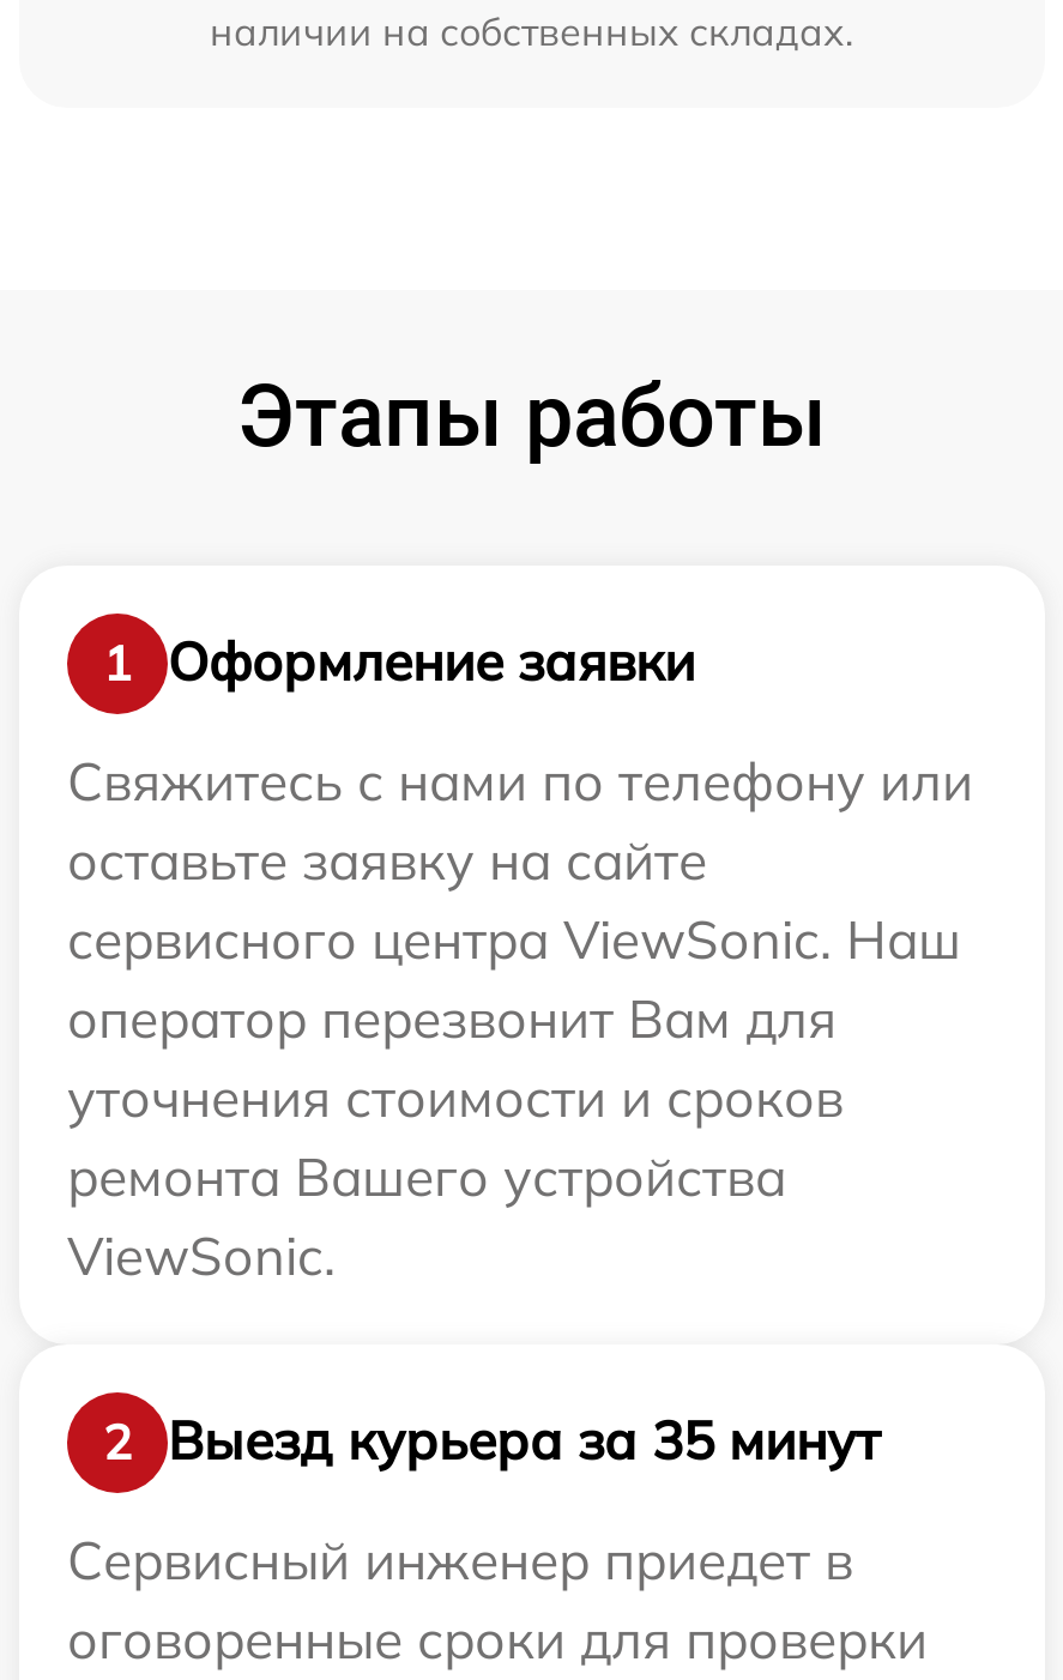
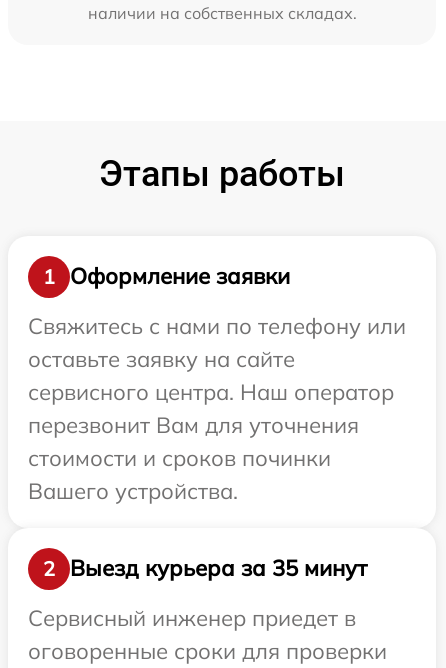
- сервисного центра ViewSonic. Наш
- оператор перезвонит Вам для
- уточнения стоимости и сроков
- ремонта Вашего устройства
- ViewSonic.
+ сервисного центра. Наш оператор
+ перезвонит Вам для уточнения
+ стоимости и сроков починки
+ Вашего устройства.
